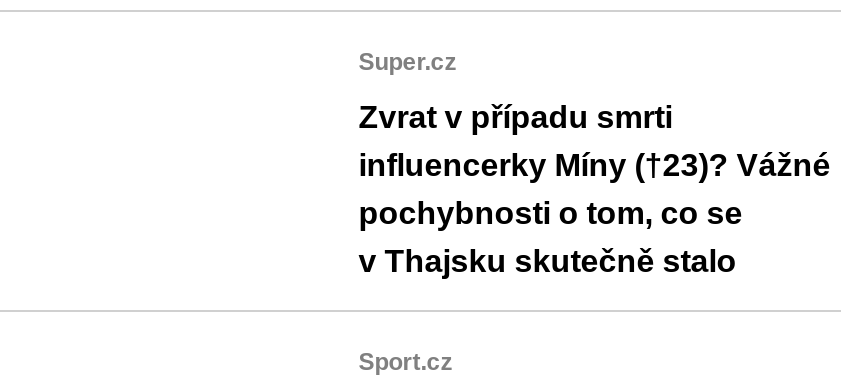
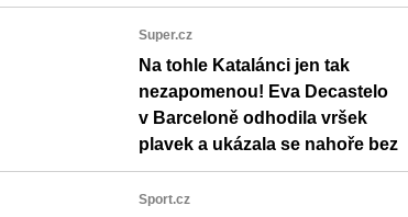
- Zvrat v případu smrti
- influencerky Míny (†23)? Vážné
- pochybnosti o tom, co se
- v Thajsku skutečně stalo
+ Na tohle Katalánci jen tak
+ nezapomenou! Eva Decastelo
+ v Barceloně odhodila vršek
+ plavek a ukázala se nahoře bez
